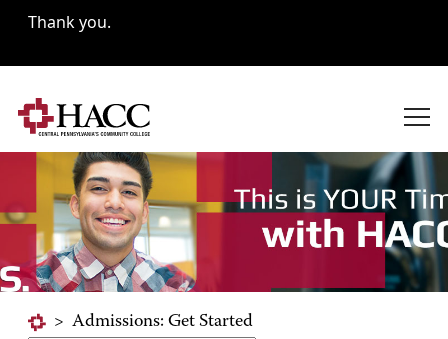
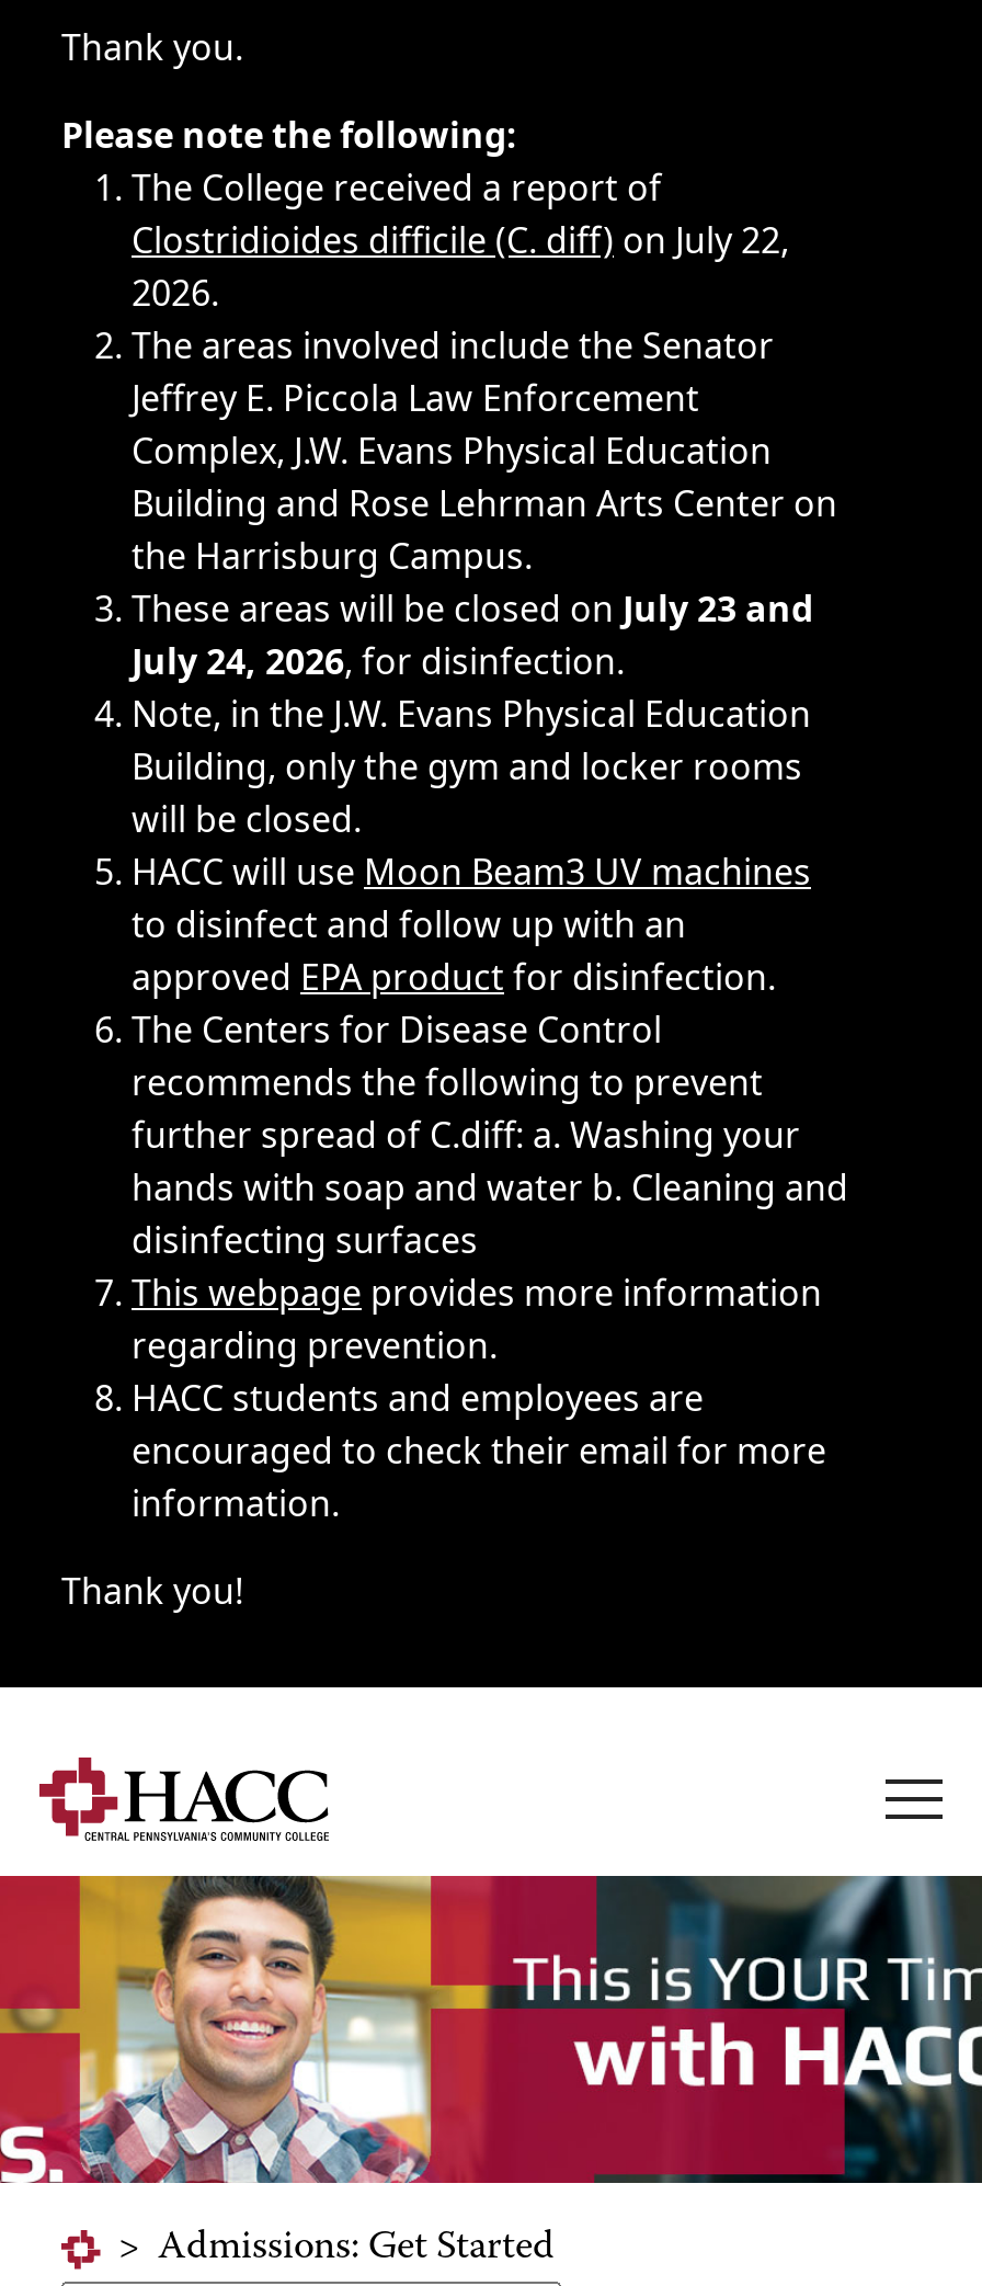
+ Please note the following:
+ The College received a report of
+ Clostridioides difficile (C. diff) on July 22,
+ 2026.
+ The areas involved include the Senator
+ Jeffrey E. Piccola Law Enforcement
+ Complex, J.W. Evans Physical Education
+ Building and Rose Lehrman Arts Center on
+ the Harrisburg Campus.
+ These areas will be closed on July 23 and
+ July 24, 2026, for disinfection.
+ Note, in the J.W. Evans Physical Education
+ Building, only the gym and locker rooms
+ will be closed.
+ HACC will use Moon Beam3 UV machines
+ to disinfect and follow up with an
+ approved EPA product for disinfection.
+ The Centers for Disease Control
+ recommends the following to prevent
+ further spread of C.diff: a. Washing your
+ hands with soap and water b. Cleaning and
+ disinfecting surfaces
+ This webpage provides more information
+ regarding prevention.
+ HACC students and employees are
+ encouraged to check their email for more
+ information.
+ Thank you!
